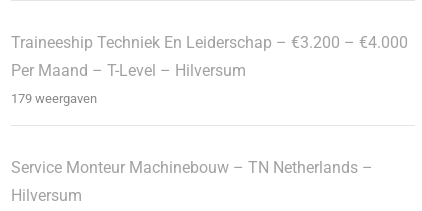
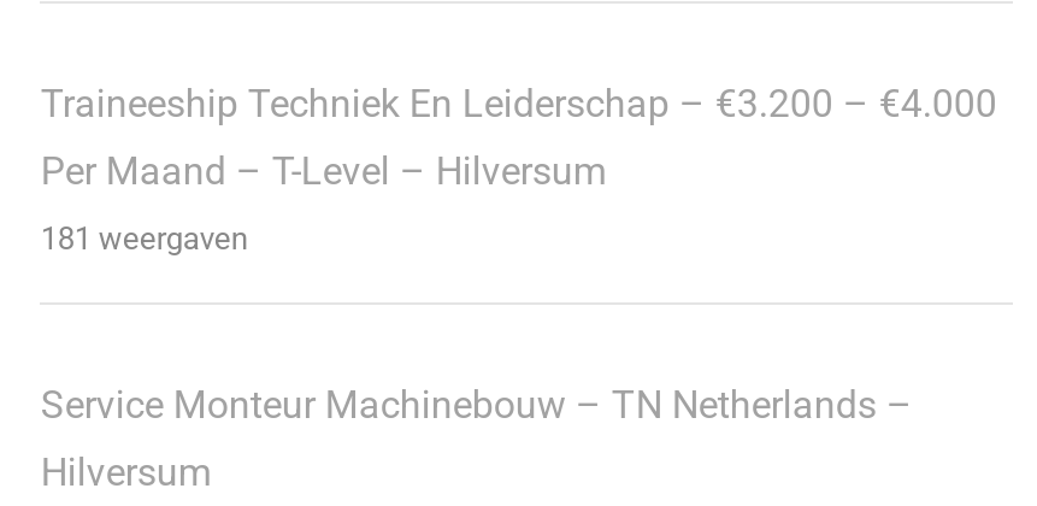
- 179 weergaven
+ 181 weergaven
